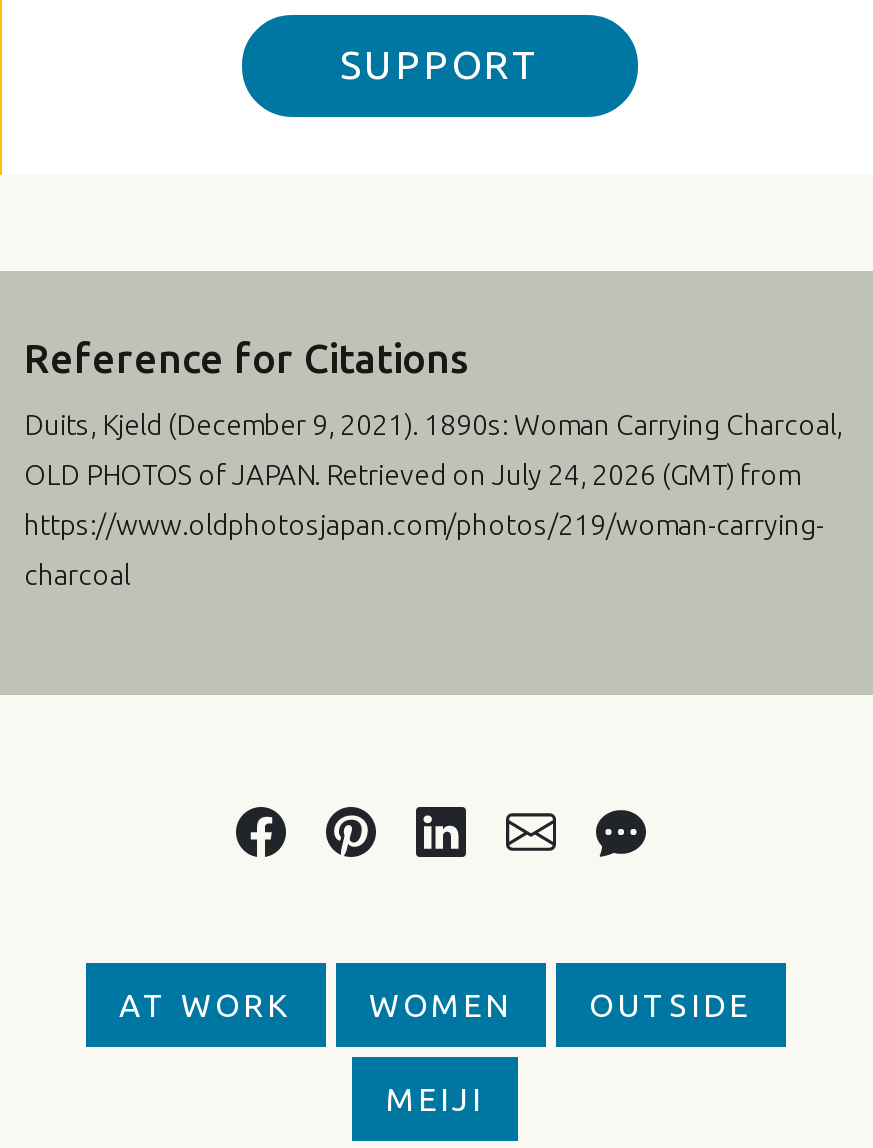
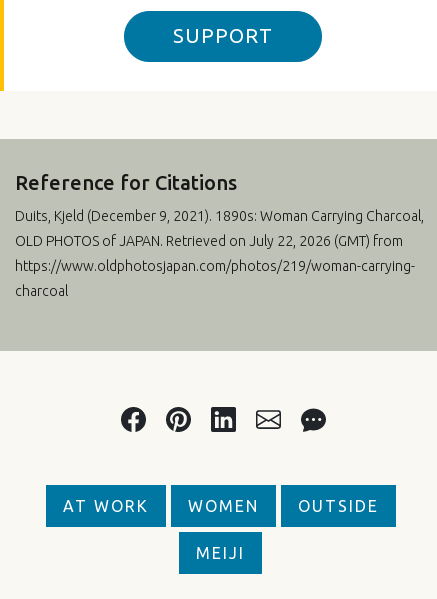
- OLD PHOTOS of JAPAN. Retrieved on July 24, 2026 (GMT) from
+ OLD PHOTOS of JAPAN. Retrieved on July 22, 2026 (GMT) from
